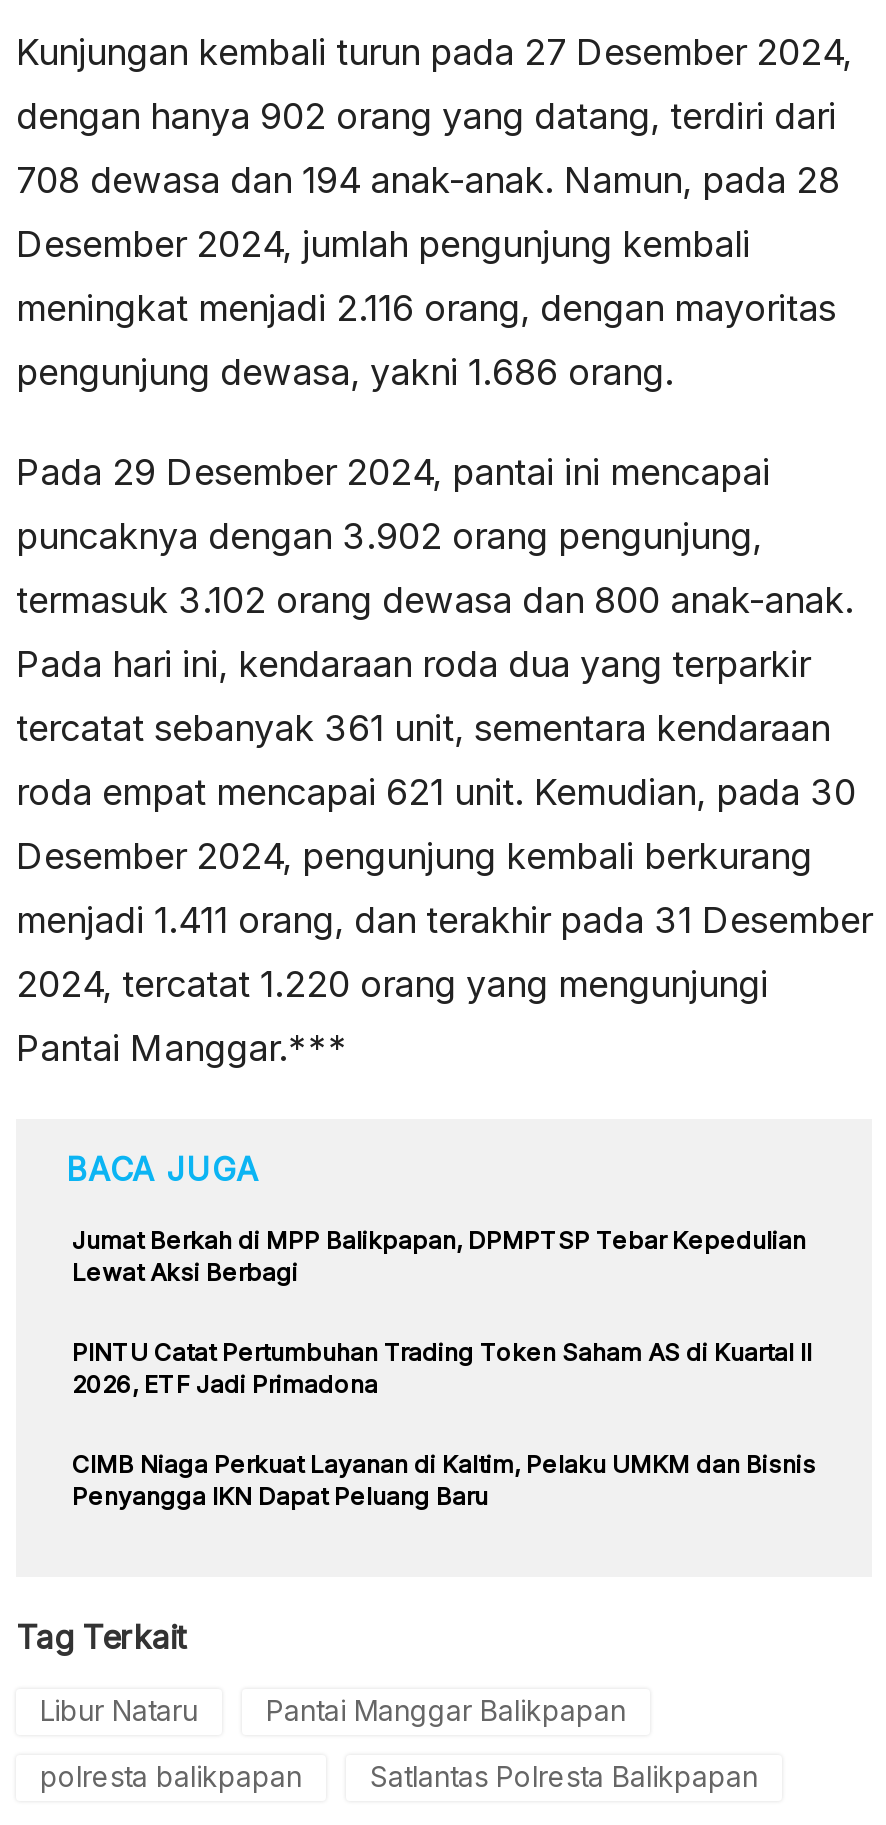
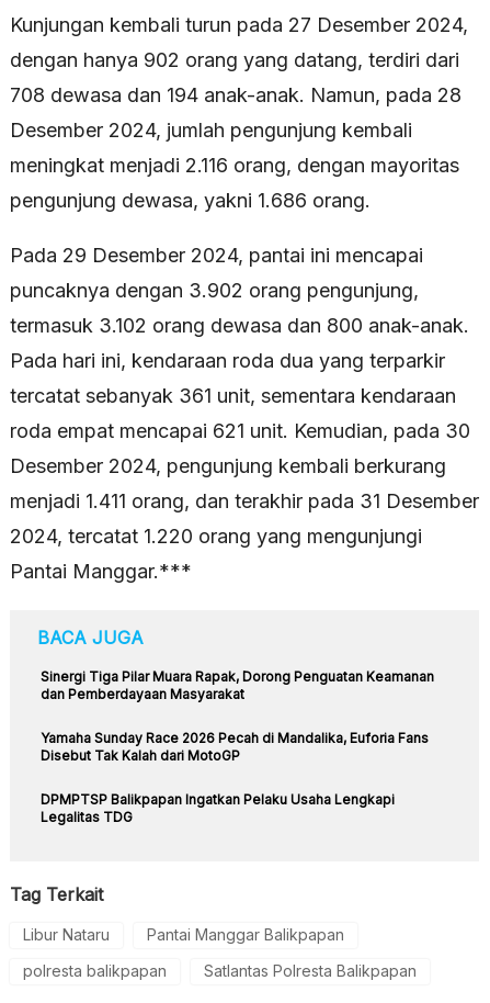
- Jumat Berkah di MPP Balikpapan, DPMPTSP Tebar Kepedulian
- Lewat Aksi Berbagi
+ Sinergi Tiga Pilar Muara Rapak, Dorong Penguatan Keamanan
+ dan Pemberdayaan Masyarakat

- PINTU Catat Pertumbuhan Trading Token Saham AS di Kuartal II
- 2026, ETF Jadi Primadona
+ Yamaha Sunday Race 2026 Pecah di Mandalika, Euforia Fans
+ Disebut Tak Kalah dari MotoGP

- CIMB Niaga Perkuat Layanan di Kaltim, Pelaku UMKM dan Bisnis
- Penyangga IKN Dapat Peluang Baru
+ DPMPTSP Balikpapan Ingatkan Pelaku Usaha Lengkapi
+ Legalitas TDG
